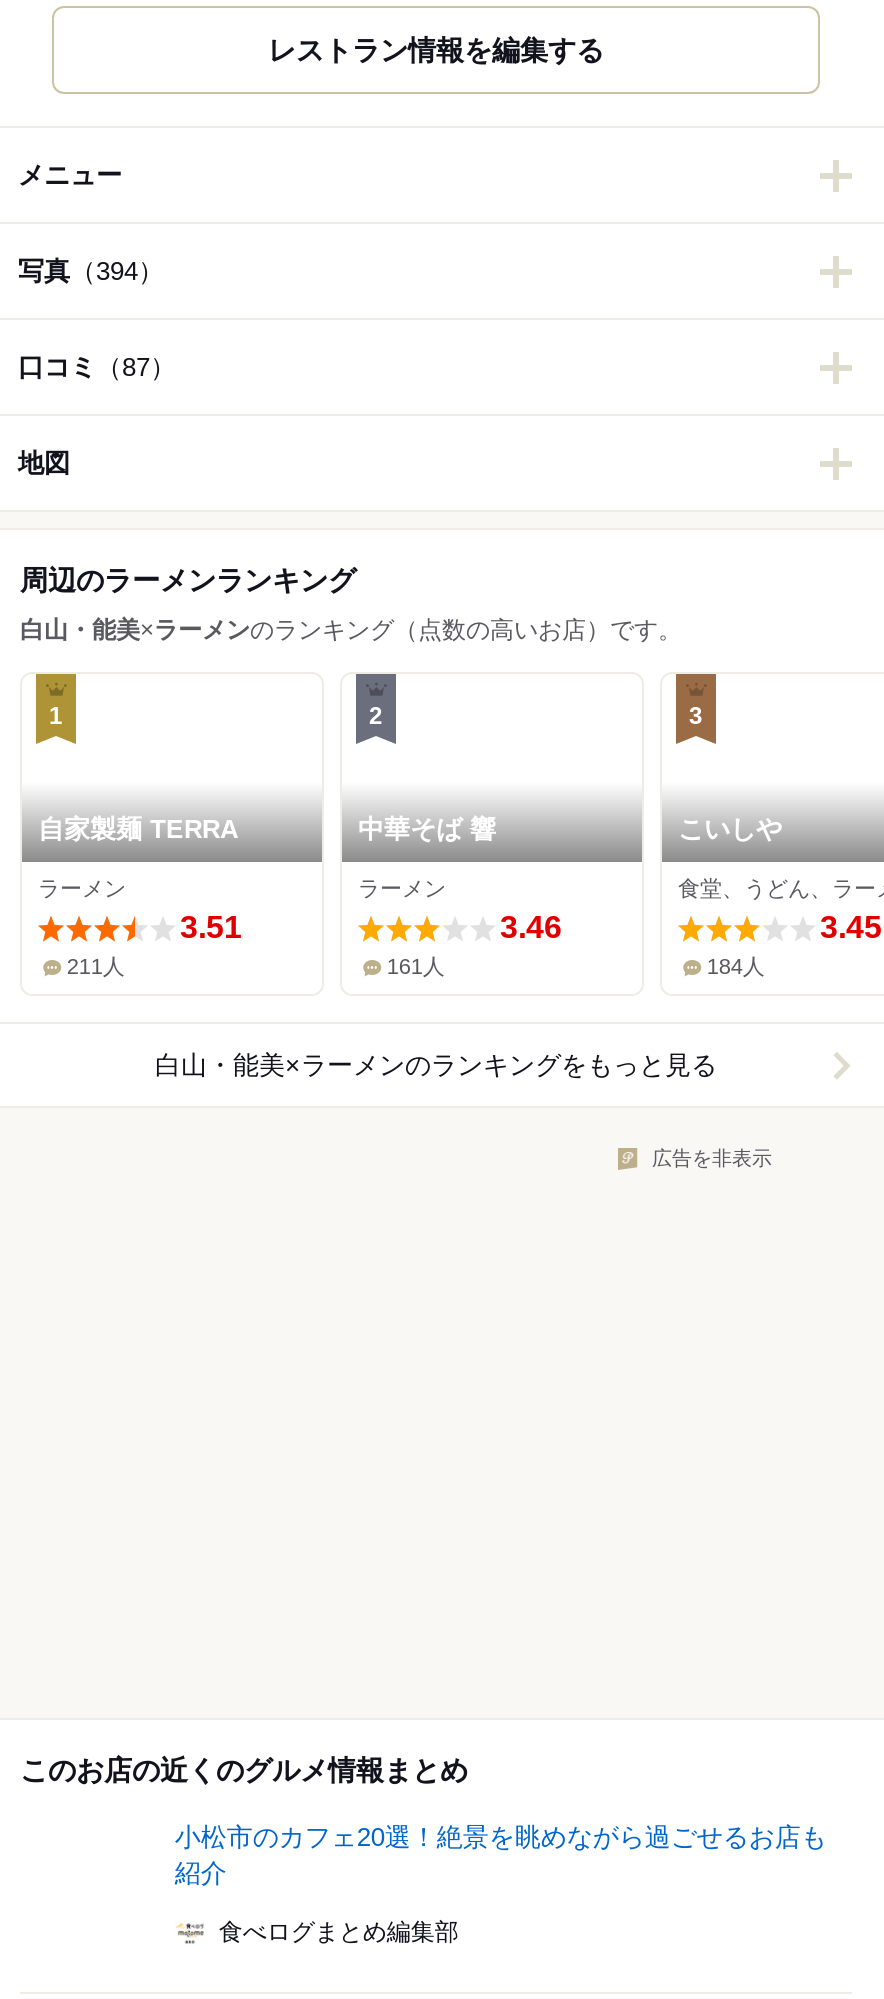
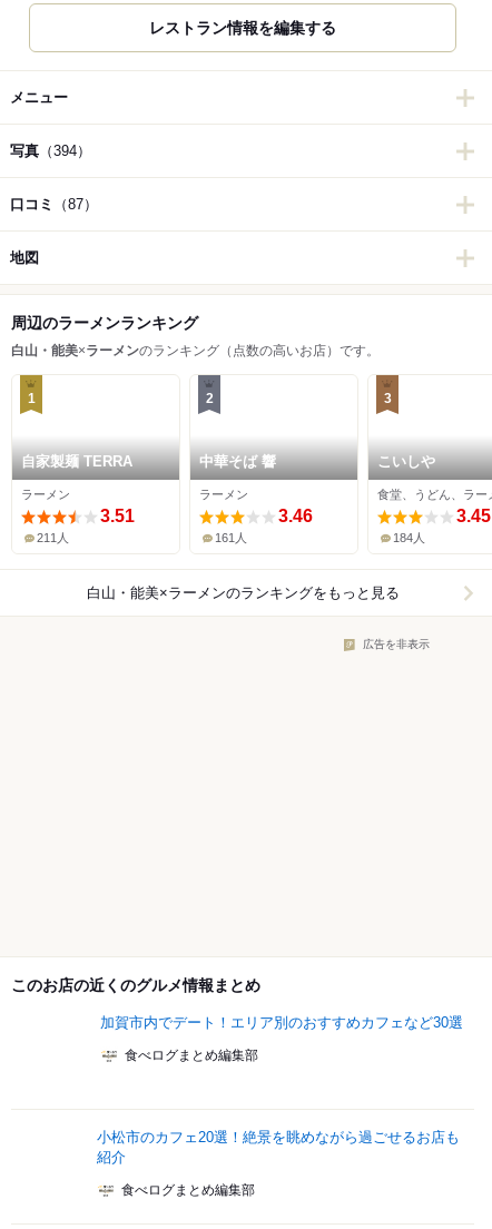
+ 加賀市内でデート！エリア別のおすすめカフェなど30選
+ 食べログまとめ編集部
